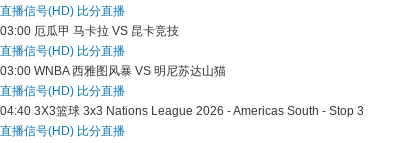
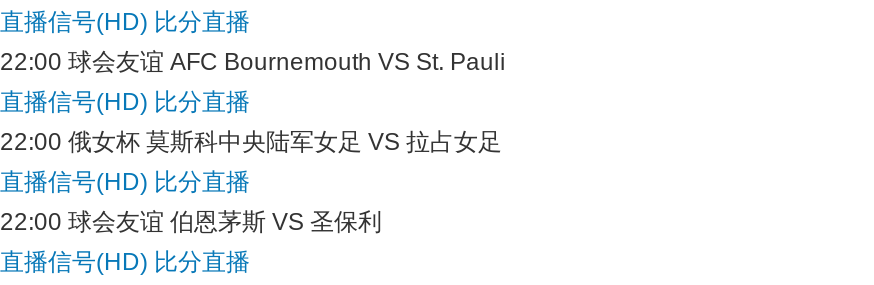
- 03:00 厄瓜甲马卡拉 VS 昆卡竞技
+ 22:00 球会友谊AFC Bournemouth VS St. Pauli

- 03:00 WNBA西雅图风暴 VS 明尼苏达山猫
+ 22:00 俄女杯莫斯科中央陆军女足 VS 拉占女足

- 04:40 3X3篮球3x3 Nations League 2026 - Americas South - Stop 3
+ 22:00 球会友谊伯恩茅斯 VS 圣保利
